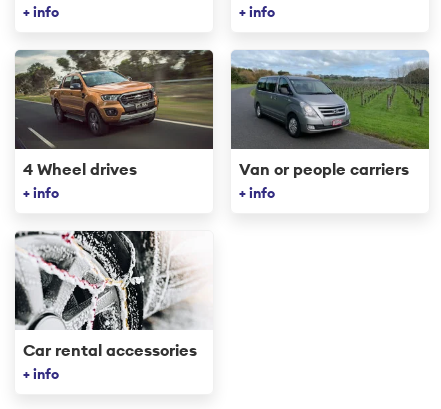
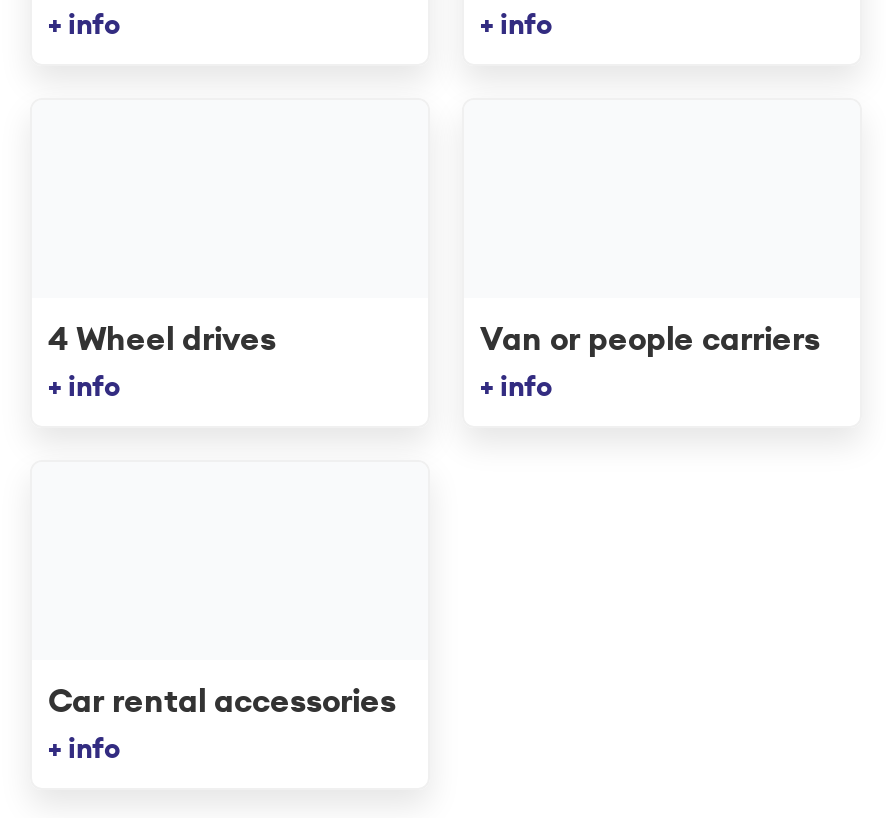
- [image]

- [image]

- [image]
